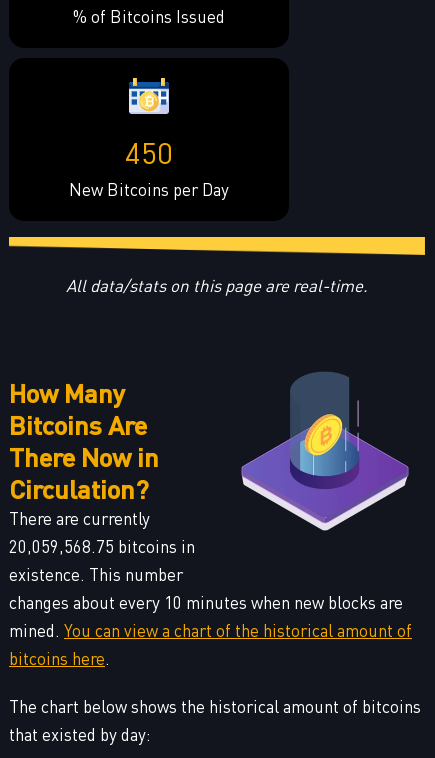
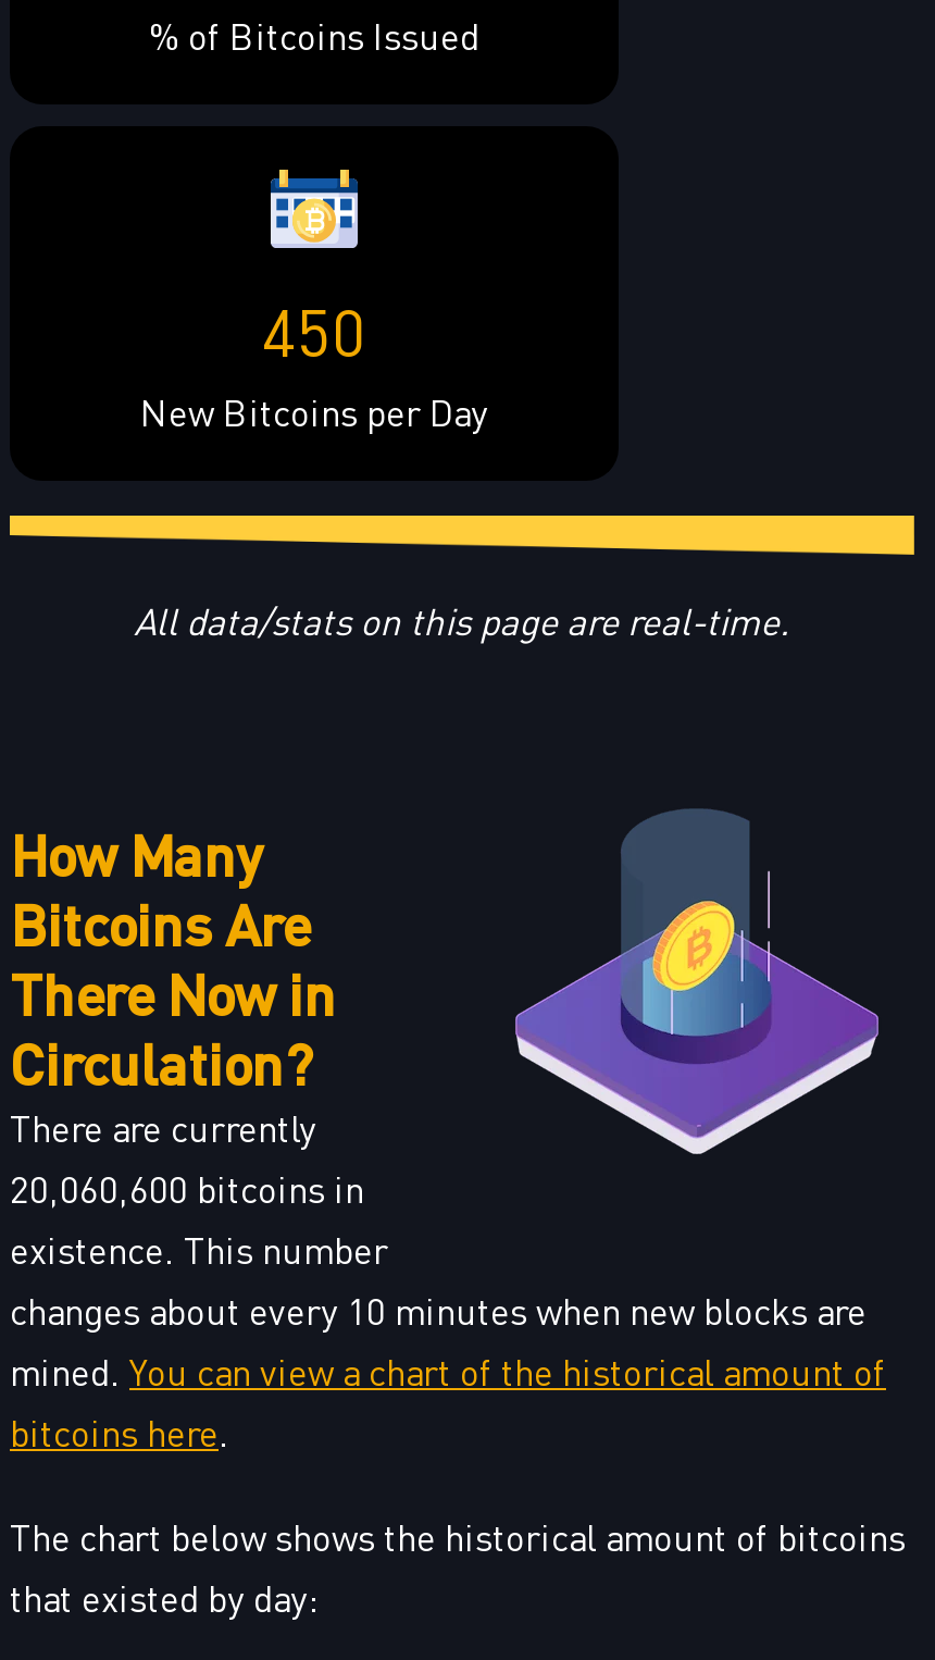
- 20,059,568.75 bitcoins in
+ 20,060,600 bitcoins in
